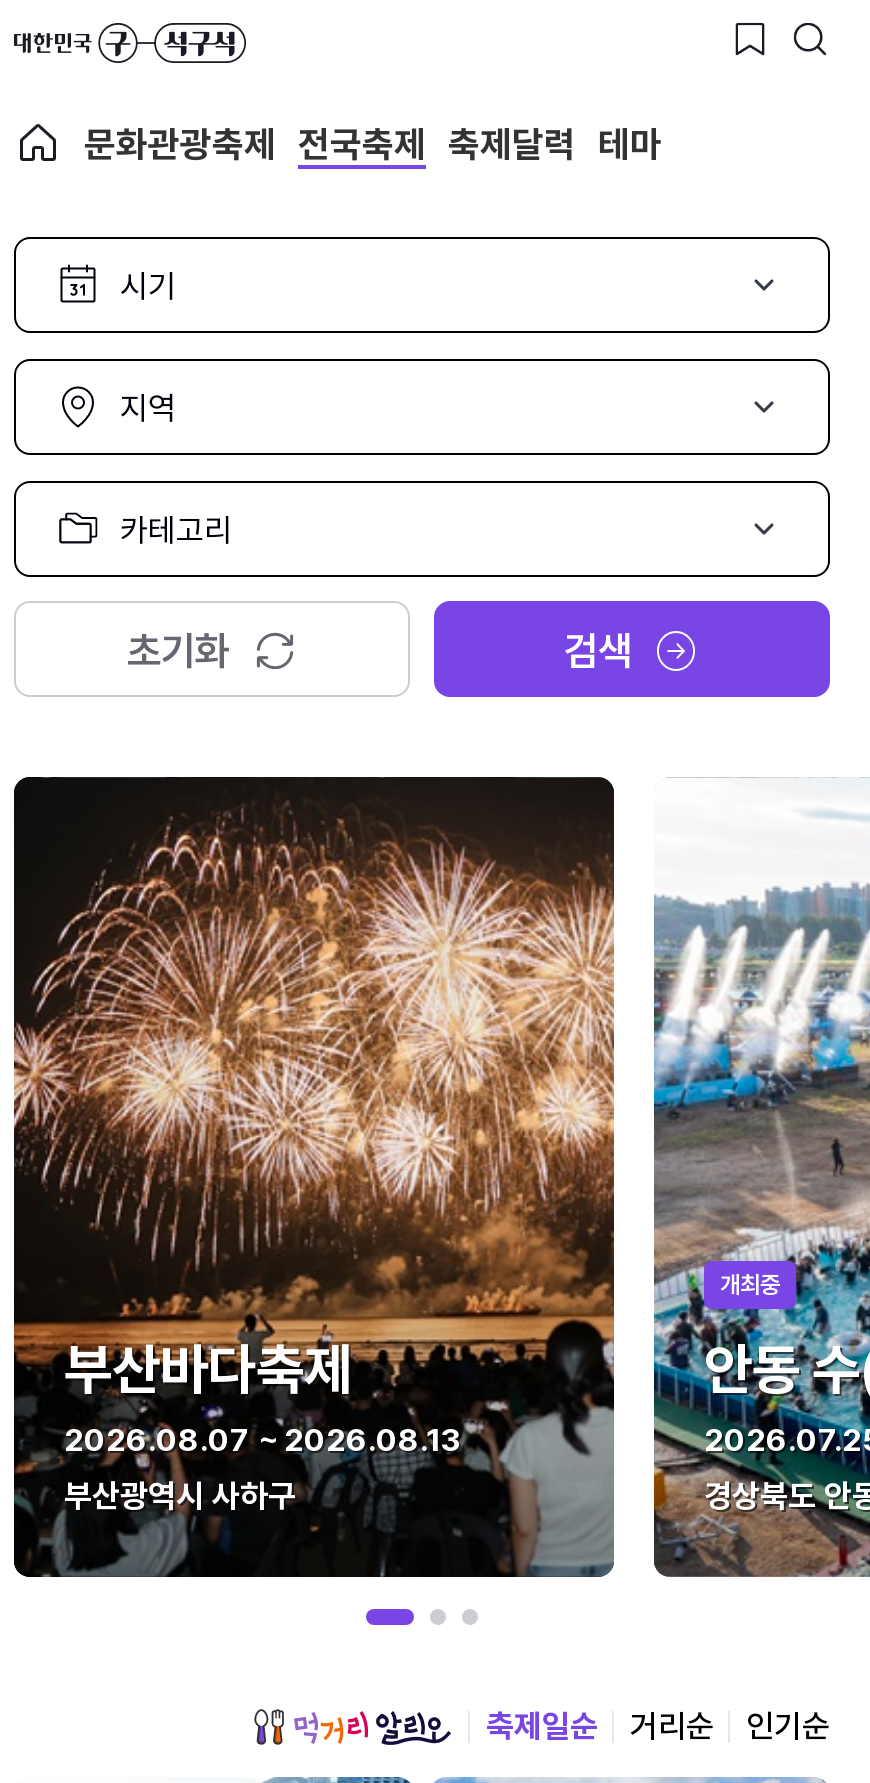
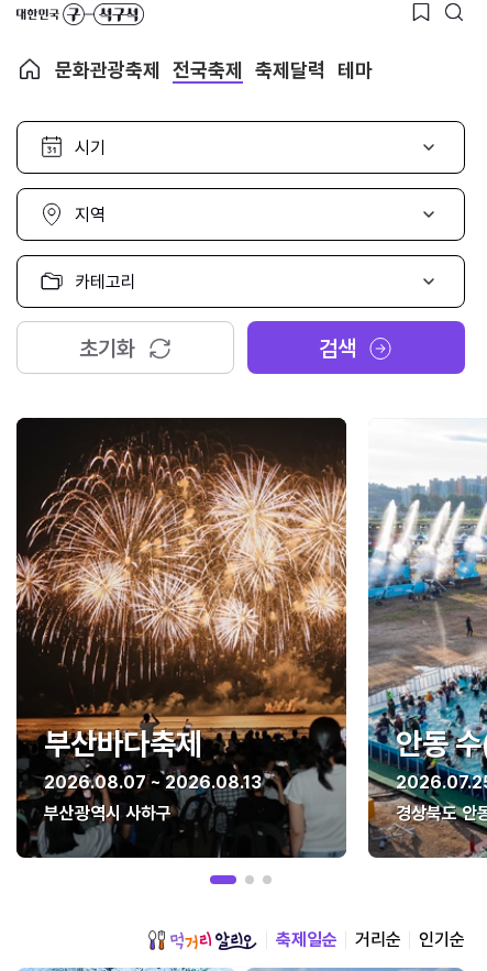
- 개최중
